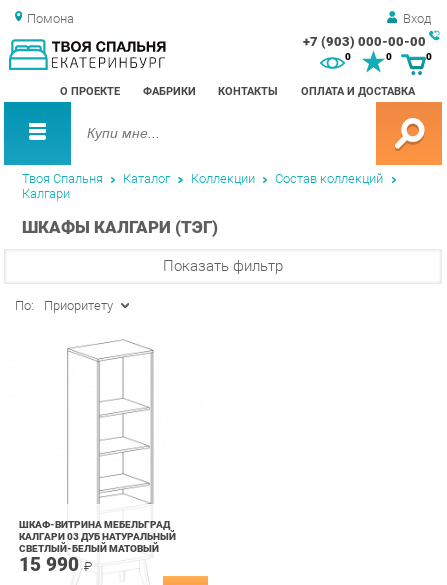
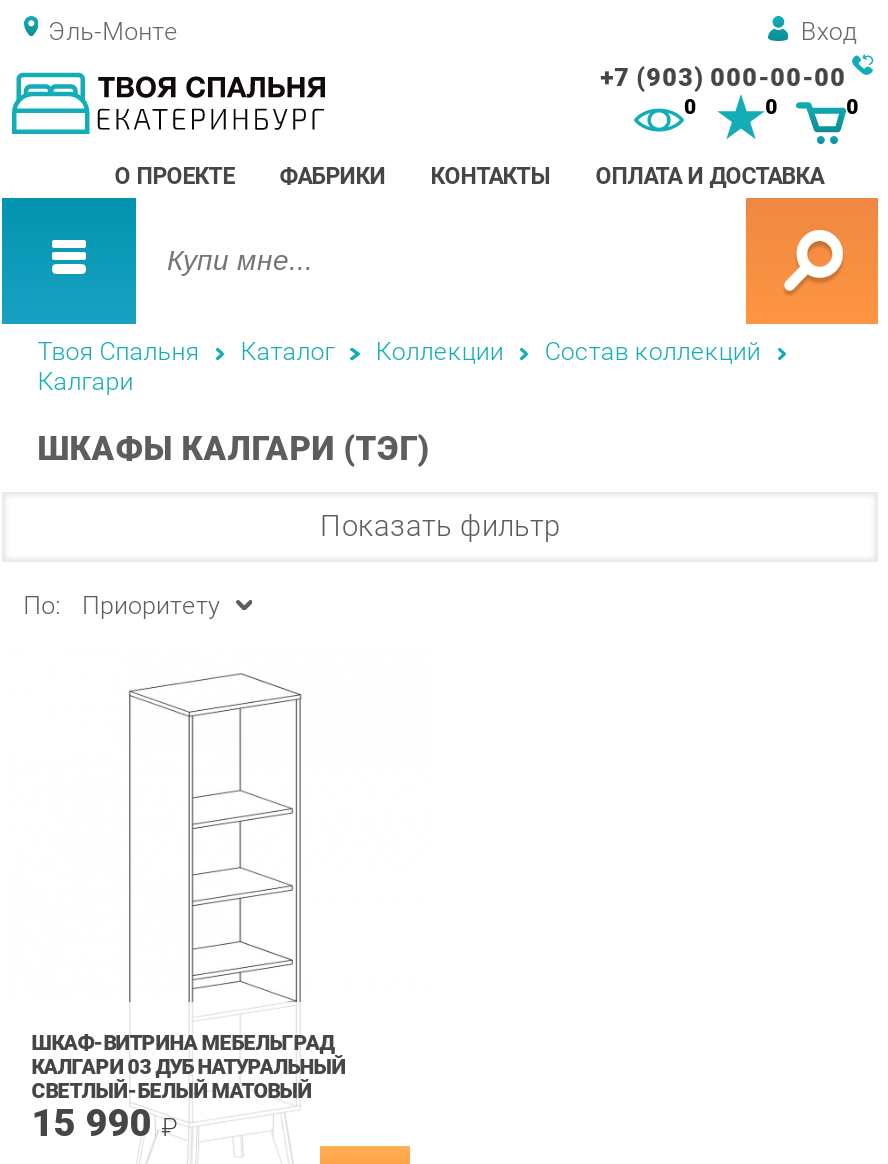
- Помона
+ Эль-Монте
